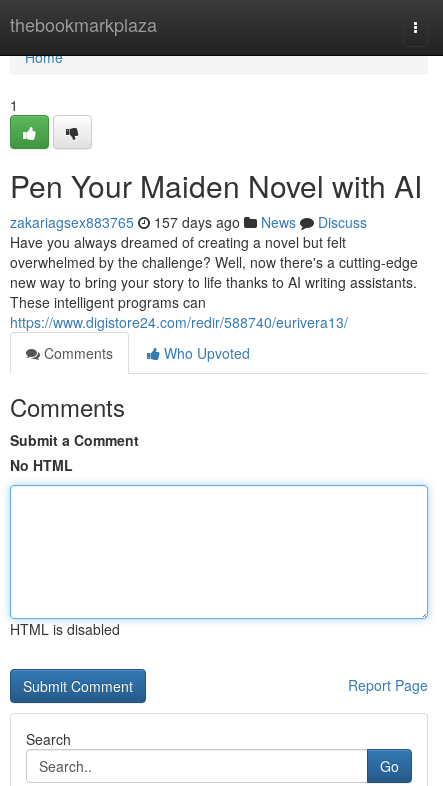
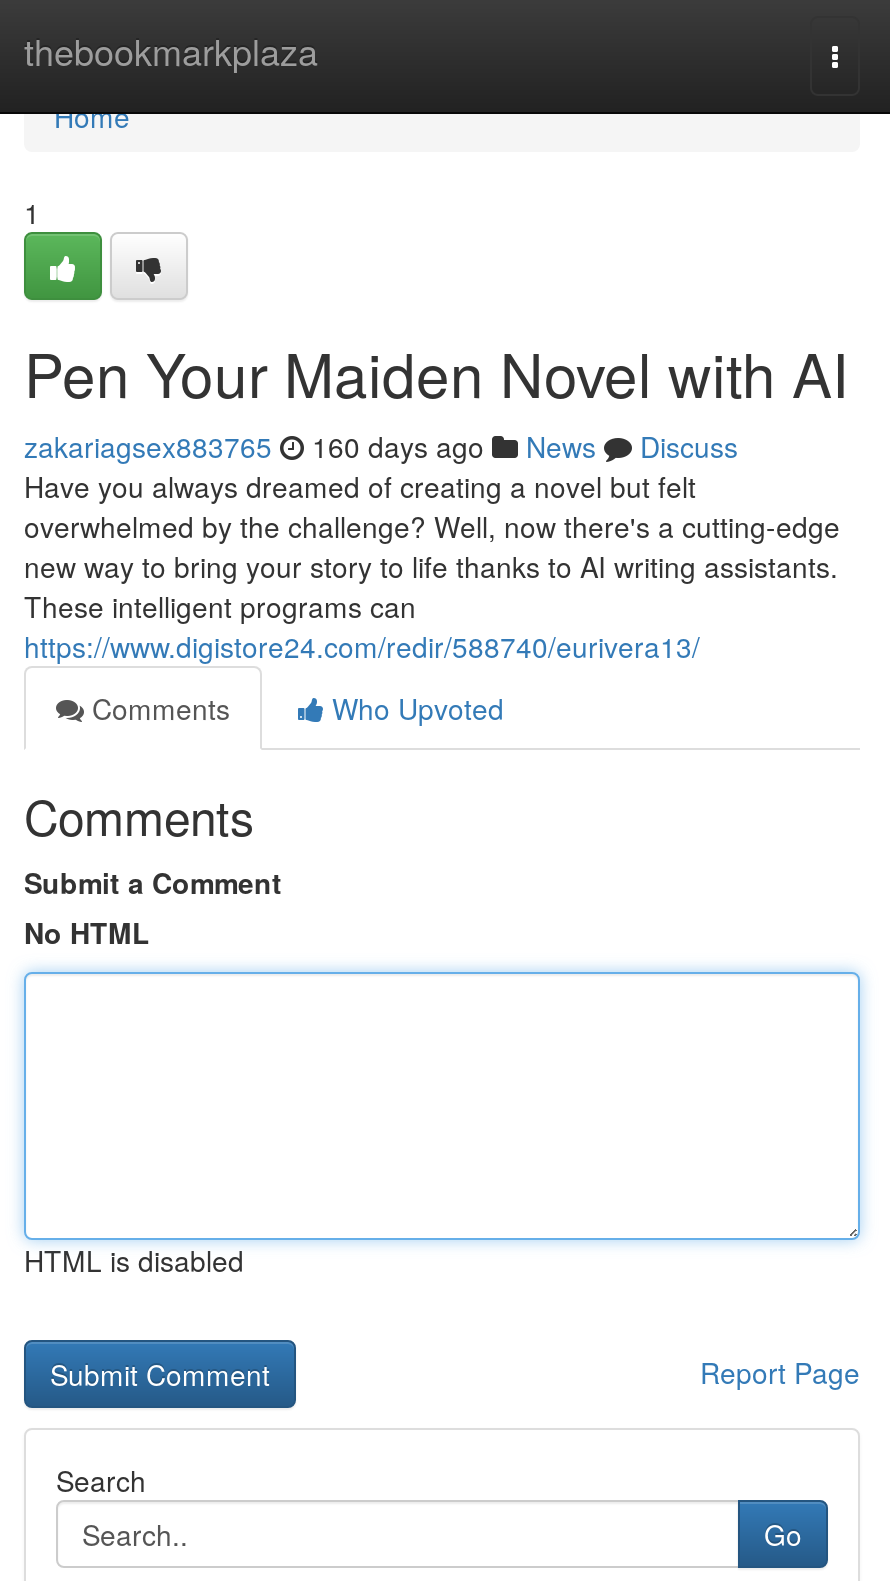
- zakariagsex883765 157 days ago News Discuss
+ zakariagsex883765 160 days ago News Discuss
